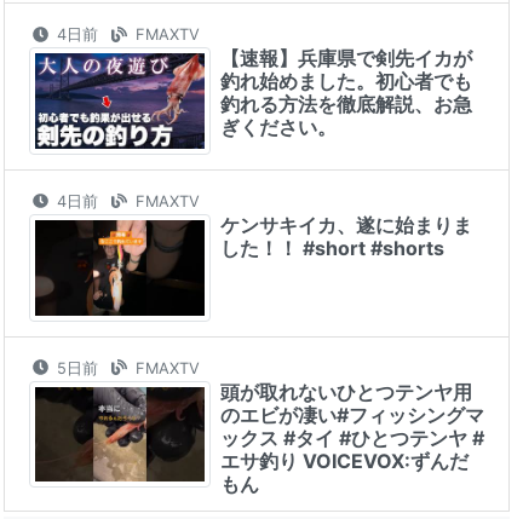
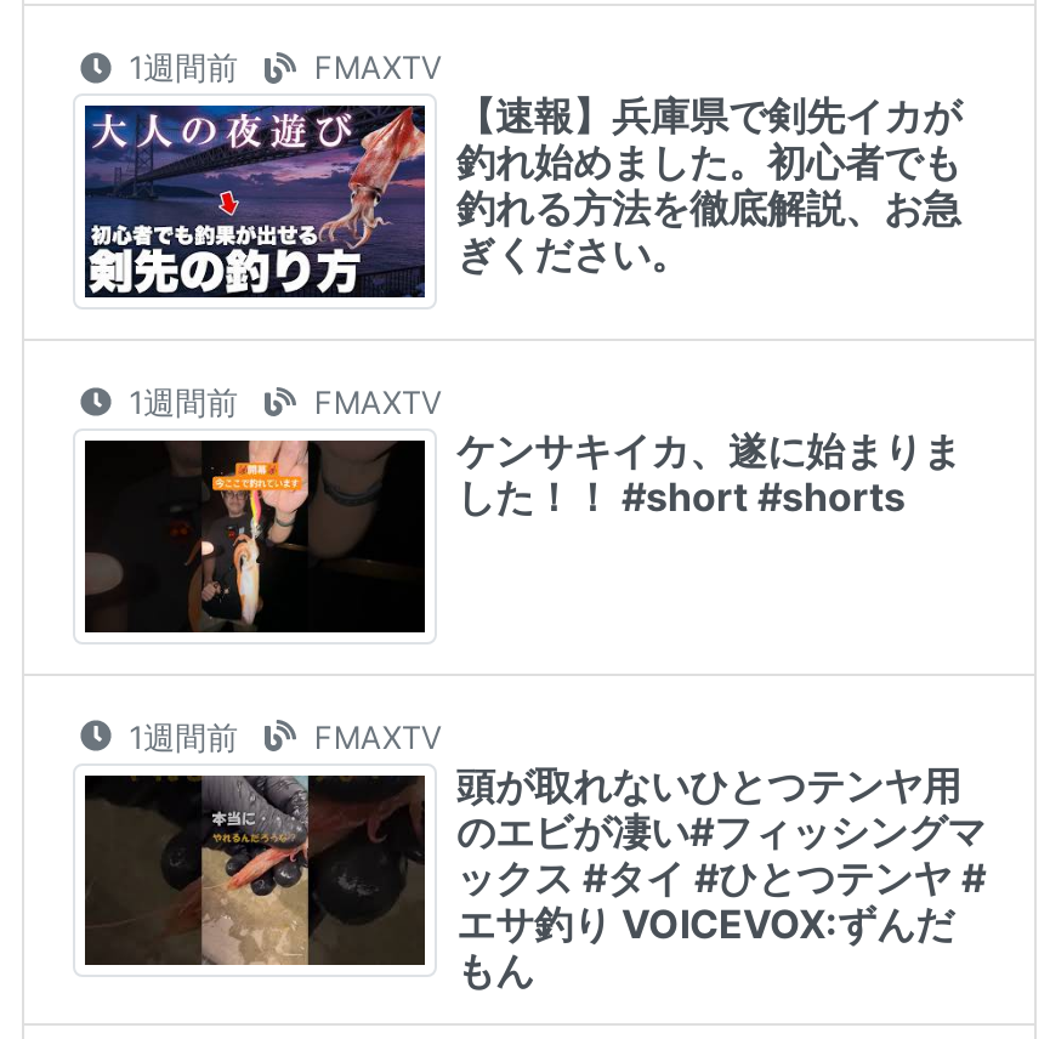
- 4日前 FMAXTV
+ 1週間前 FMAXTV

- 4日前 FMAXTV
+ 1週間前 FMAXTV

- 5日前 FMAXTV
+ 1週間前 FMAXTV
